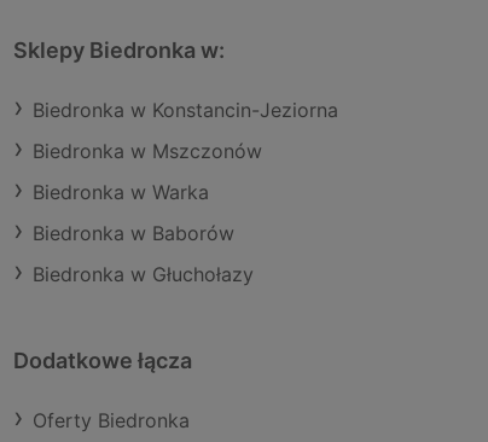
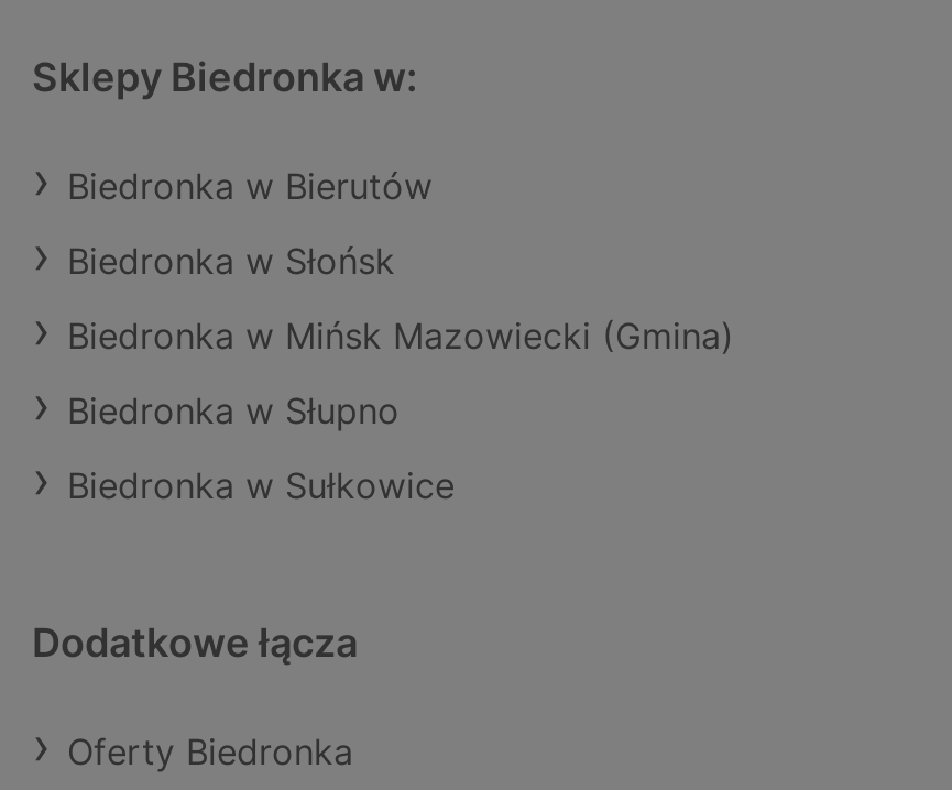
- Biedronka w Konstancin-Jeziorna
+ Biedronka w Bierutów

- Biedronka w Mszczonów
+ Biedronka w Słońsk

- Biedronka w Warka
+ Biedronka w Mińsk Mazowiecki (Gmina)

- Biedronka w Baborów
+ Biedronka w Słupno

- Biedronka w Głuchołazy
+ Biedronka w Sułkowice
